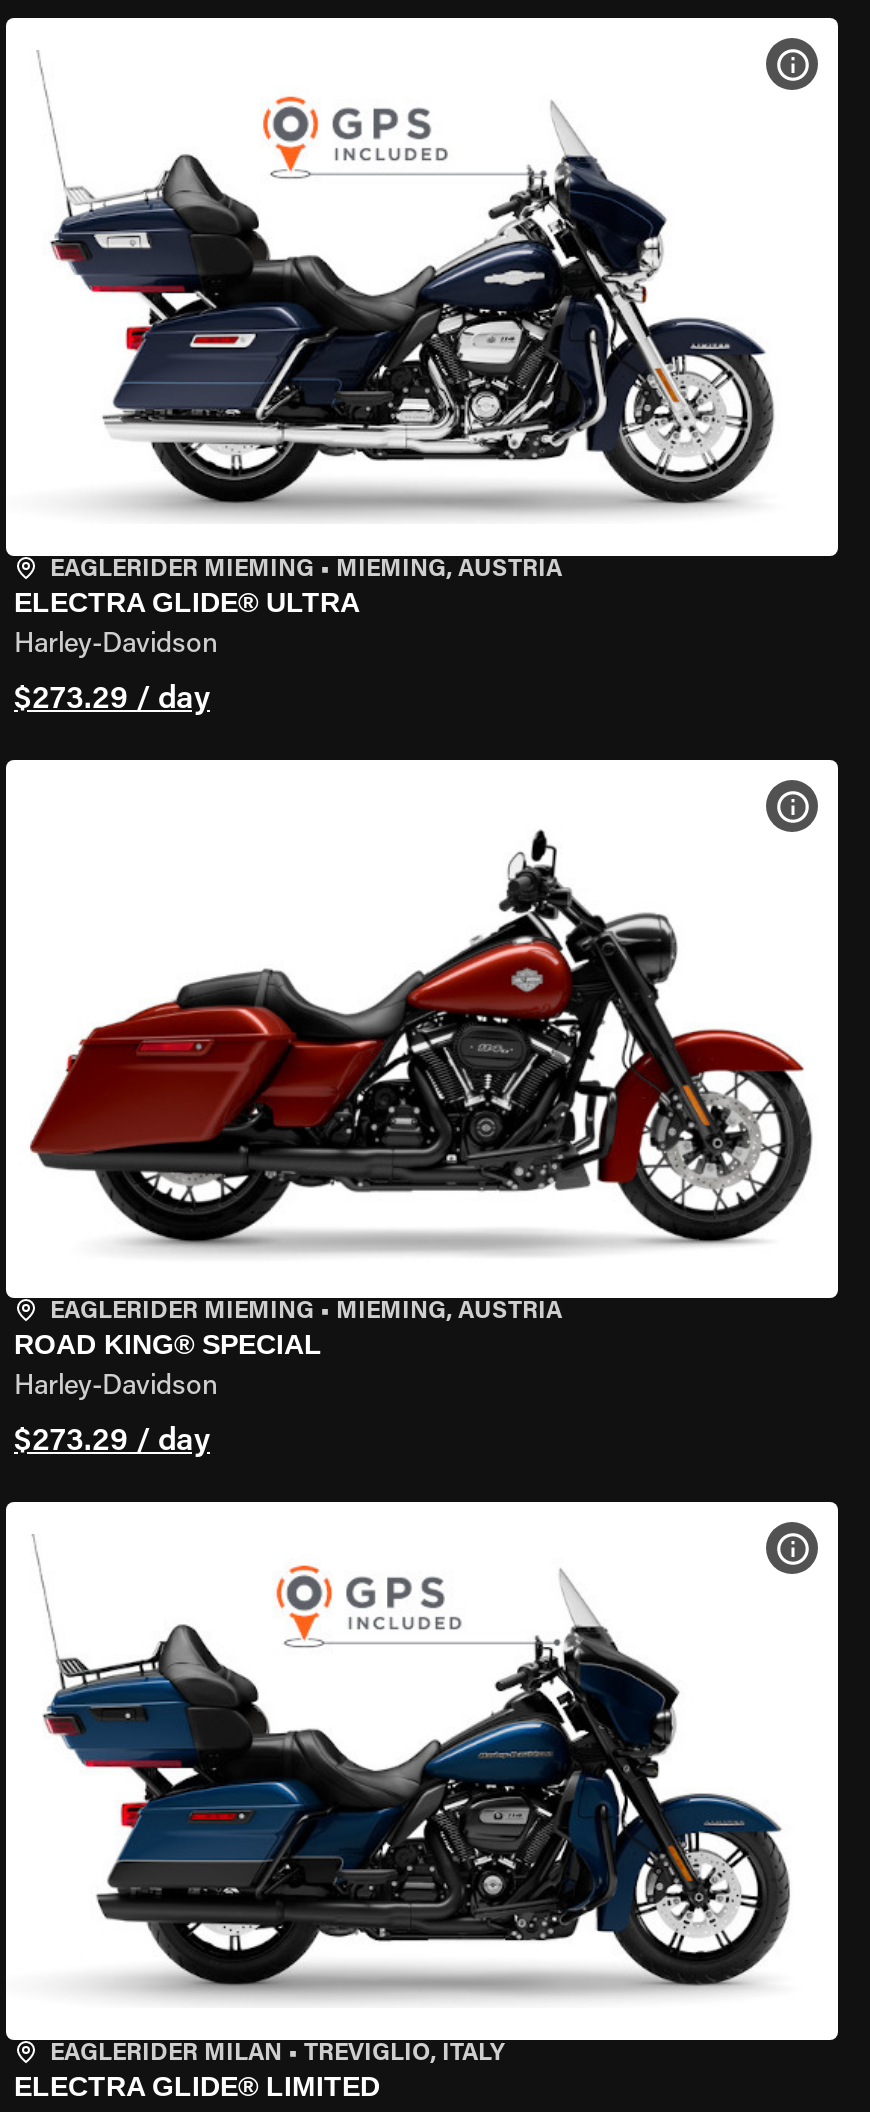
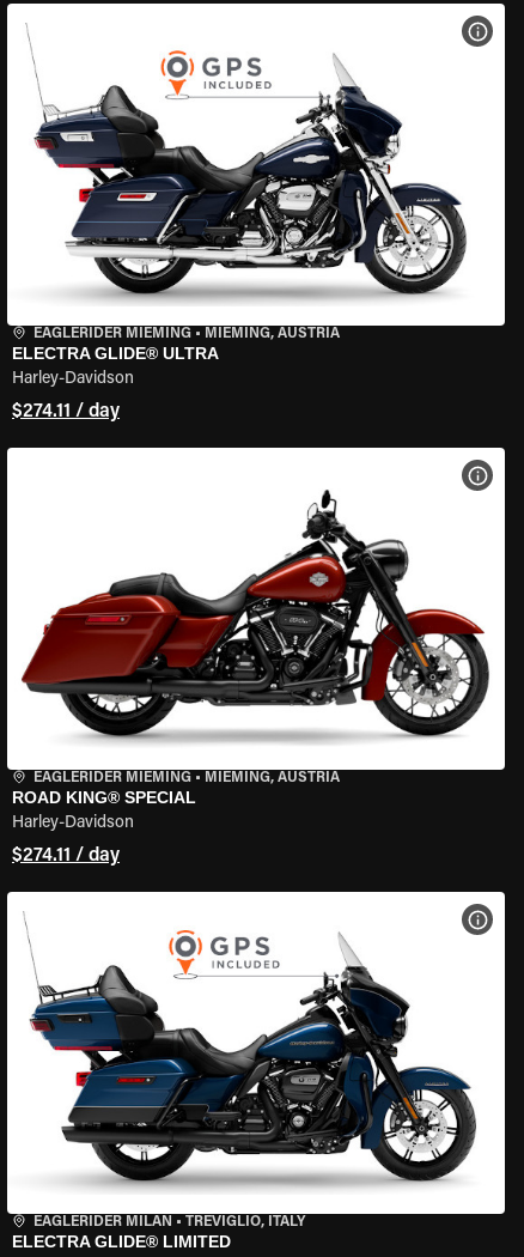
- $273.29 / day
+ $274.11 / day

- $273.29 / day
+ $274.11 / day
